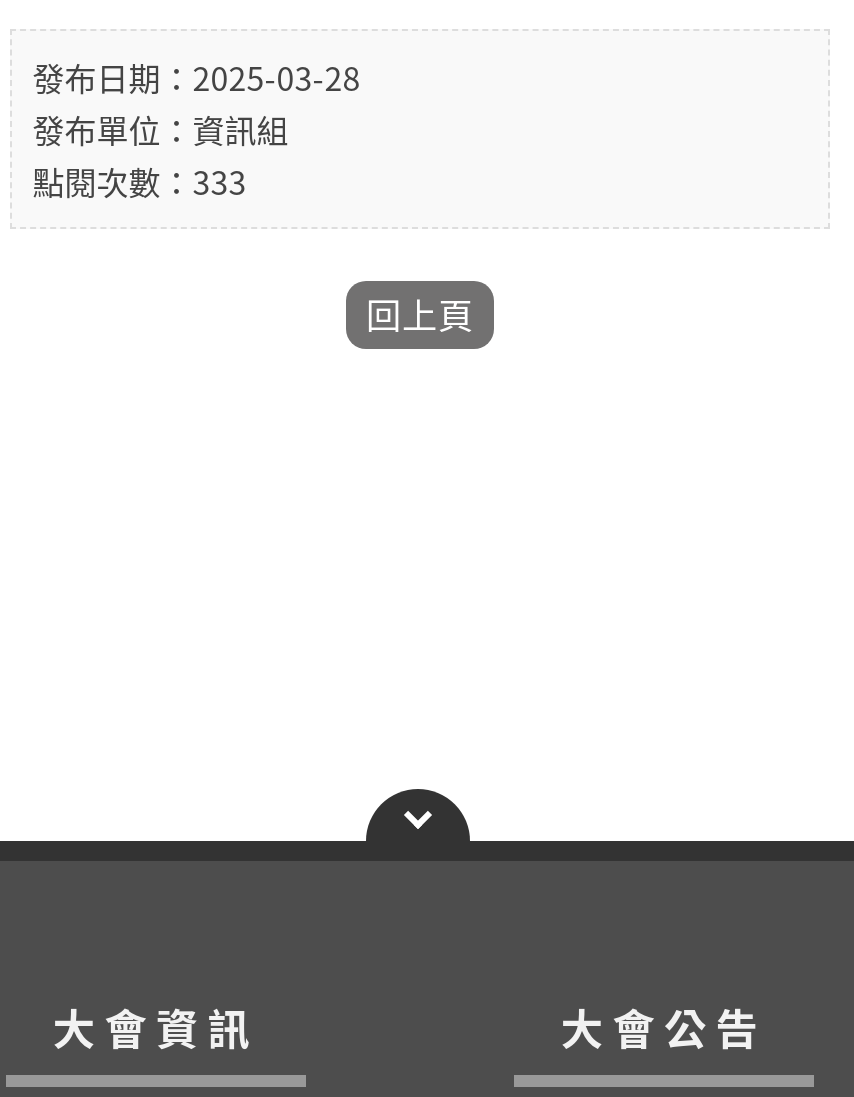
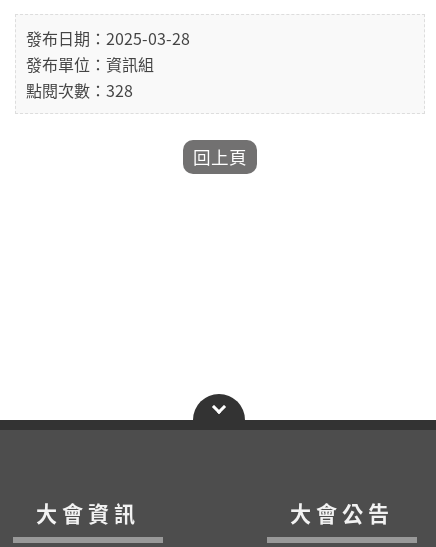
- 點閱次數：333
+ 點閱次數：328
